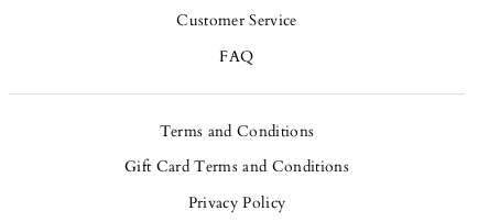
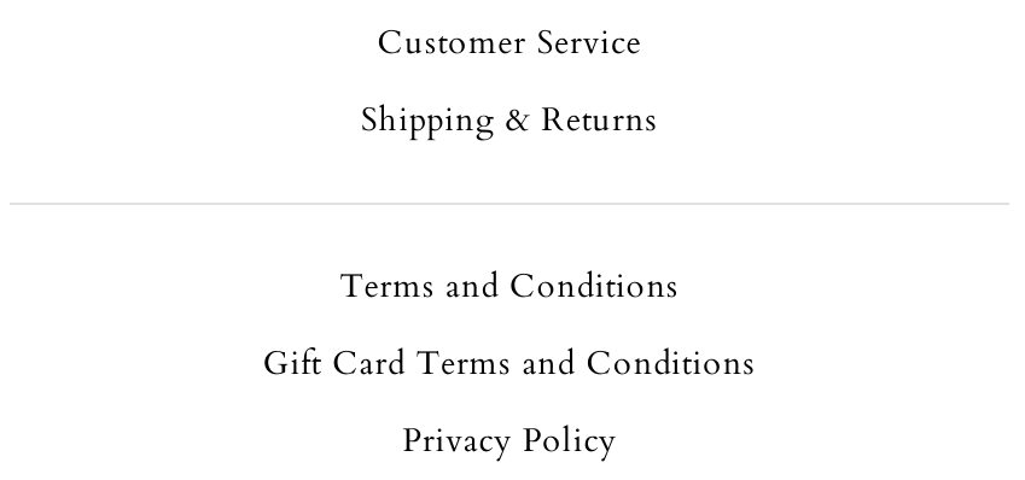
- FAQ
+ Shipping & Returns
